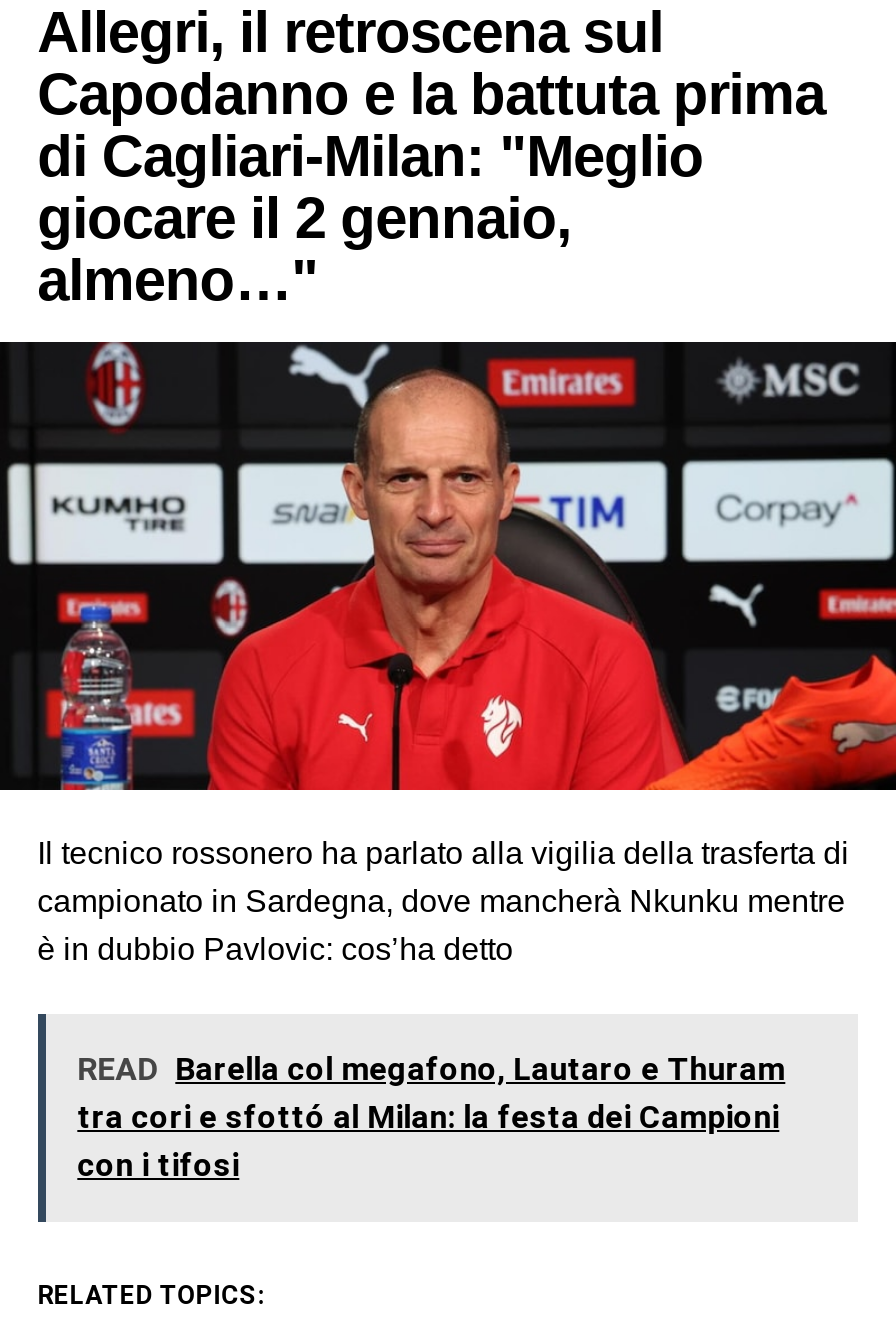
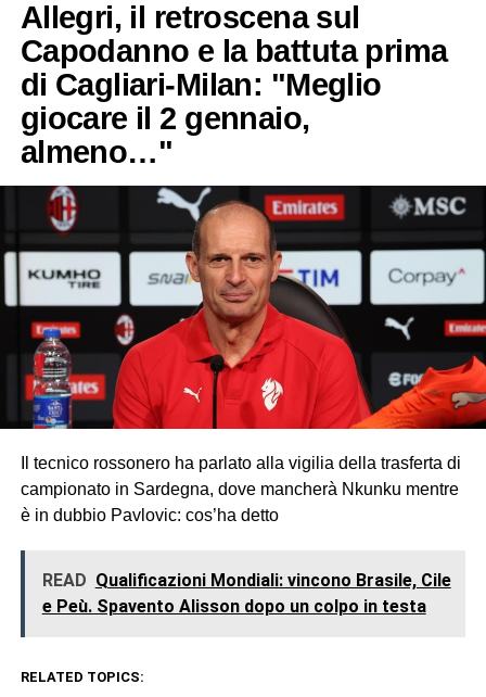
- READ Barella col megafono, Lautaro e Thuram
- tra cori e sfottó al Milan: la festa dei Campioni
- con i tifosi
+ READ Qualificazioni Mondiali: vincono Brasile, Cile
+ e Peù. Spavento Alisson dopo un colpo in testa
